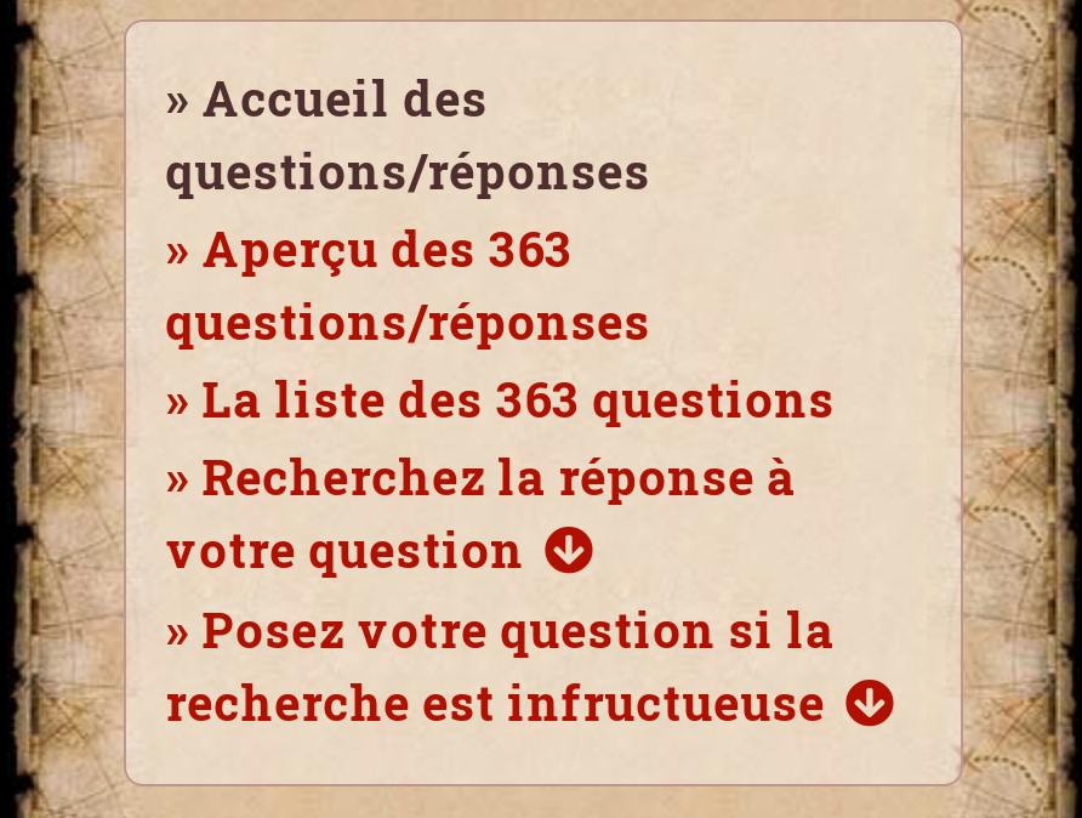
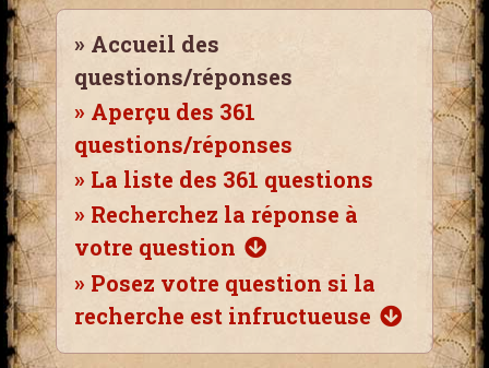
- » Aperçu des 363
+ » Aperçu des 361

- » La liste des 363 questions
+ » La liste des 361 questions
